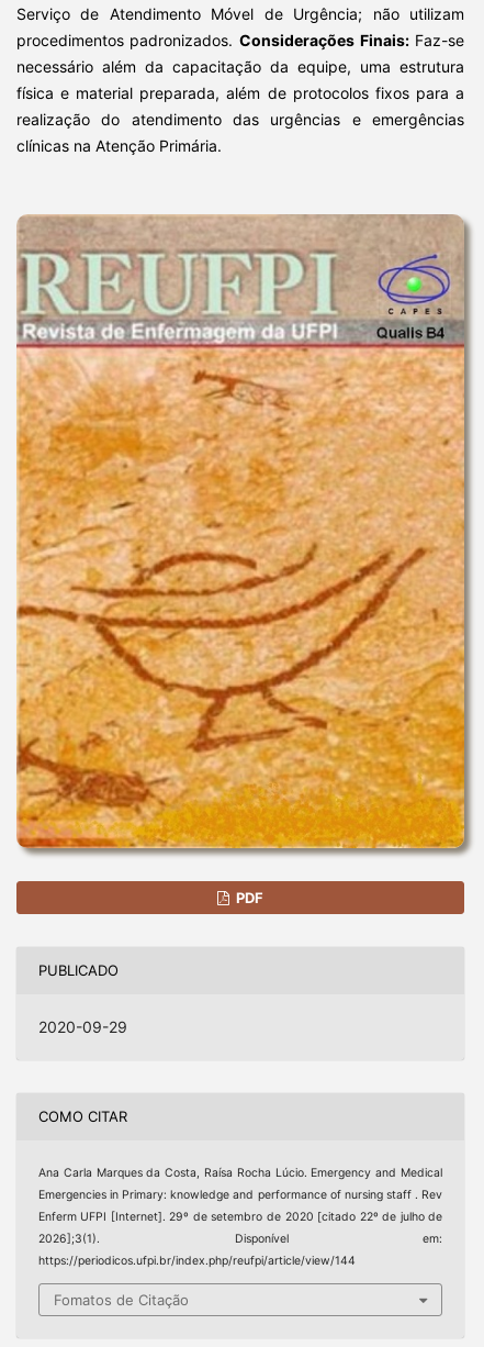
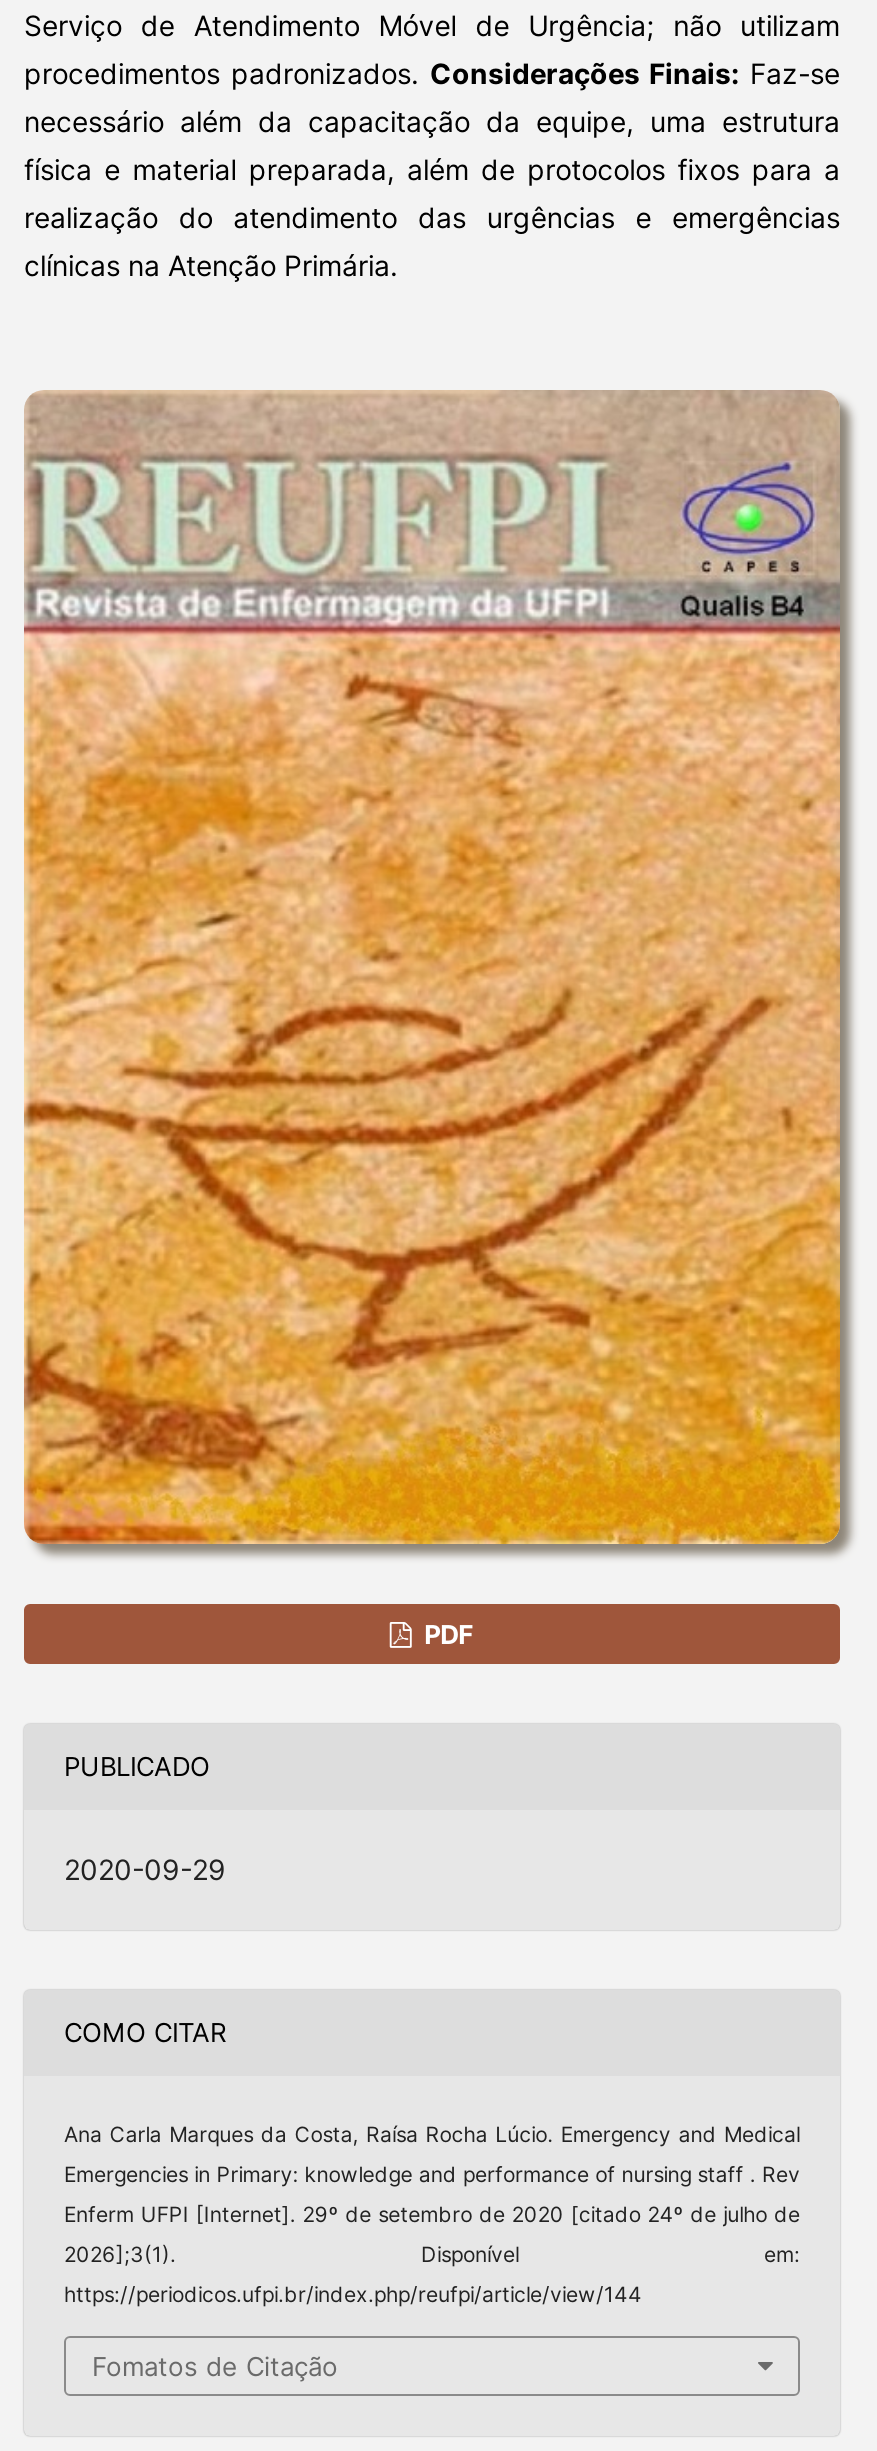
- Enferm UFPI [Internet]. 29º de setembro de 2020 [citado 22º de julho de
+ Enferm UFPI [Internet]. 29º de setembro de 2020 [citado 24º de julho de
